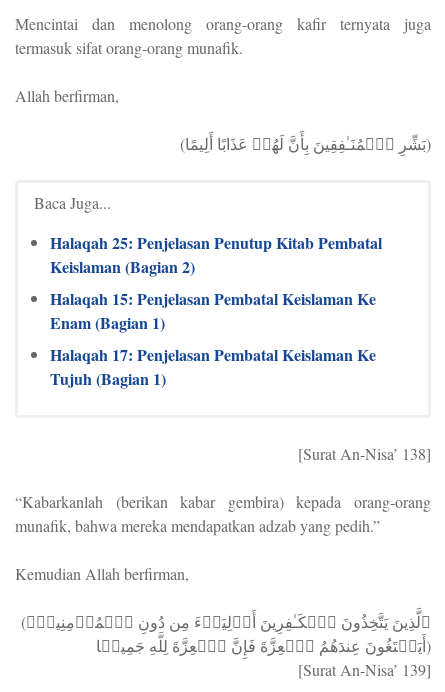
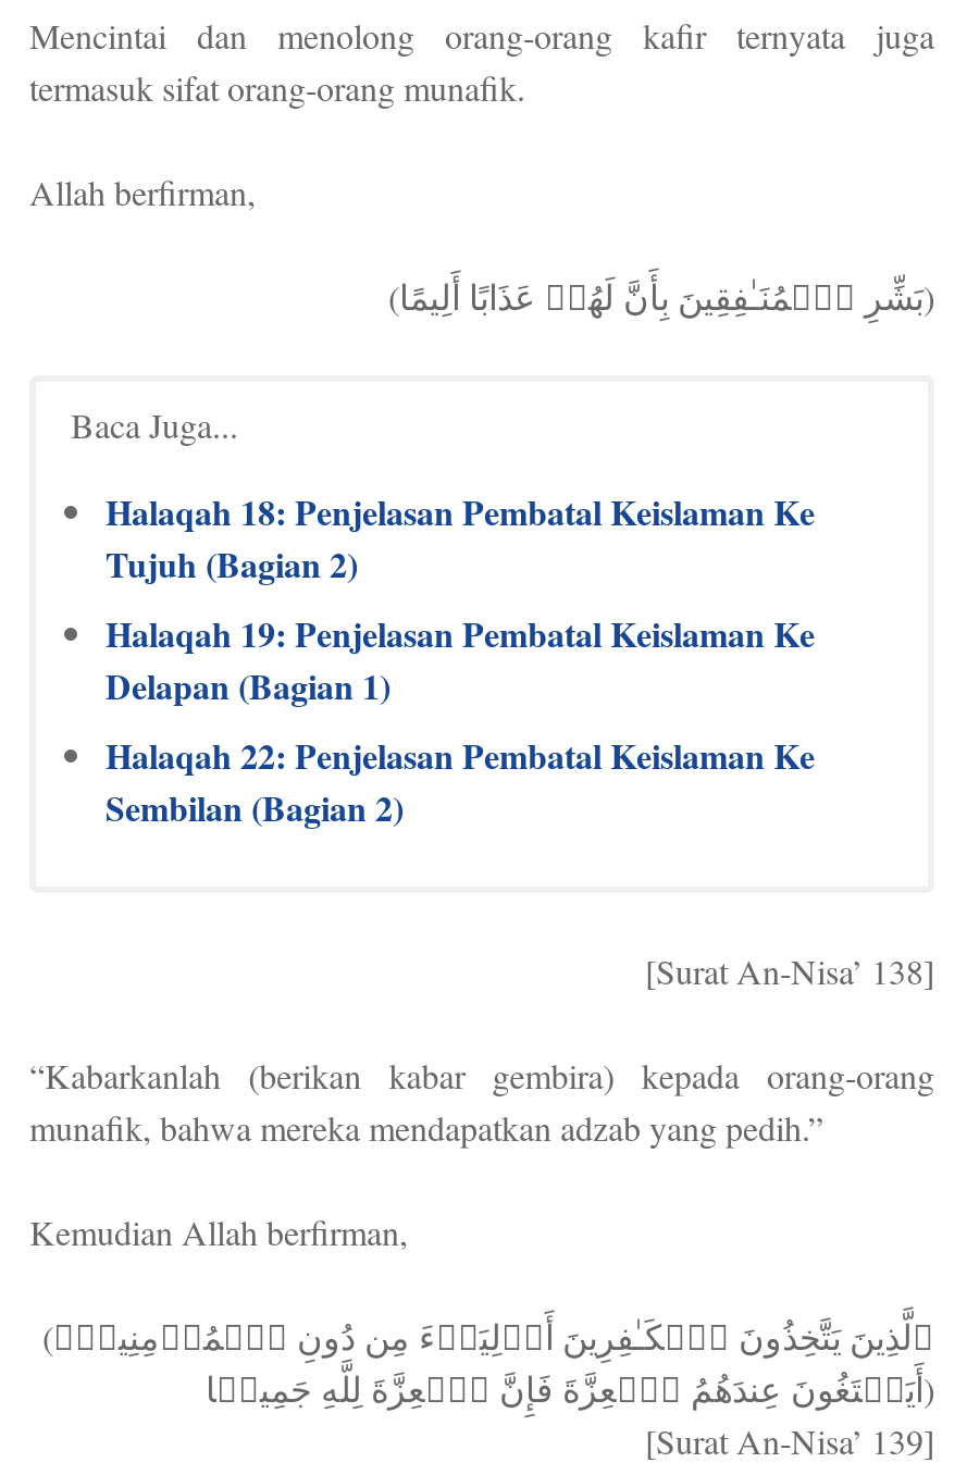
- Halaqah 25: Penjelasan Penutup Kitab Pembatal
+ Halaqah 18: Penjelasan Pembatal Keislaman Ke

- Keislaman (Bagian 2)
+ Tujuh (Bagian 2)

- Halaqah 15: Penjelasan Pembatal Keislaman Ke
+ Halaqah 19: Penjelasan Pembatal Keislaman Ke

- Enam (Bagian 1)
+ Delapan (Bagian 1)

- Halaqah 17: Penjelasan Pembatal Keislaman Ke
+ Halaqah 22: Penjelasan Pembatal Keislaman Ke

- Tujuh (Bagian 1)
+ Sembilan (Bagian 2)
